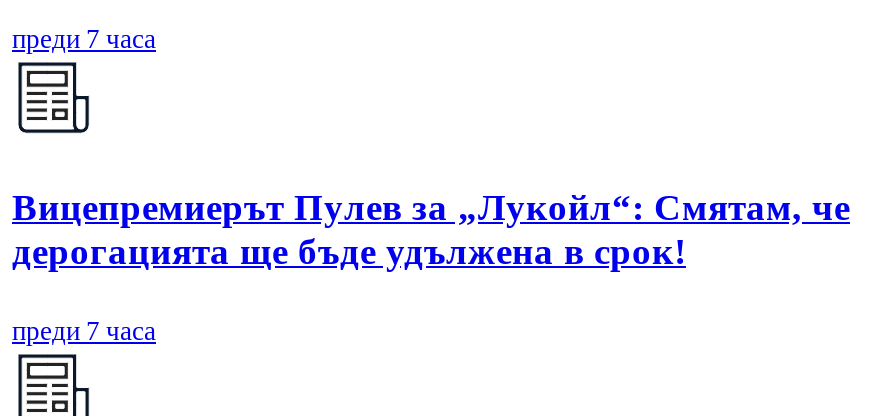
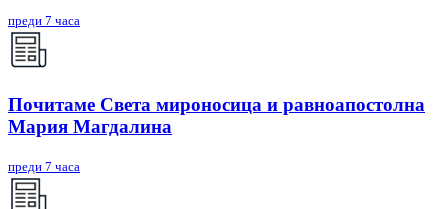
- Вицепремиерът Пулев за „Лукойл“: Смятам, че
- дерогацията ще бъде удължена в срок!
+ Почитаме Света мироносица и равноапостолна
+ Мария Магдалина
